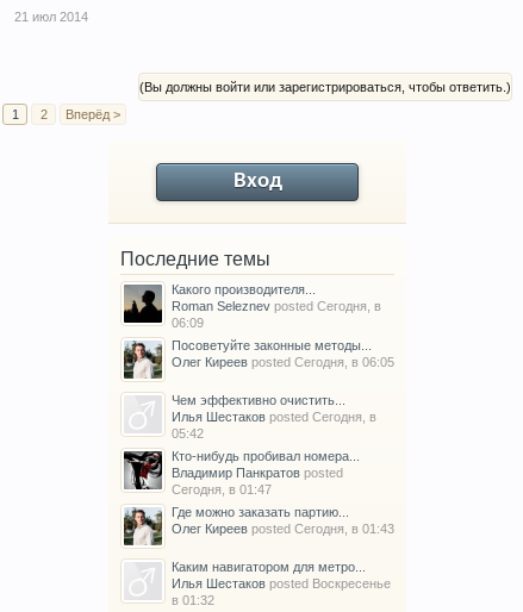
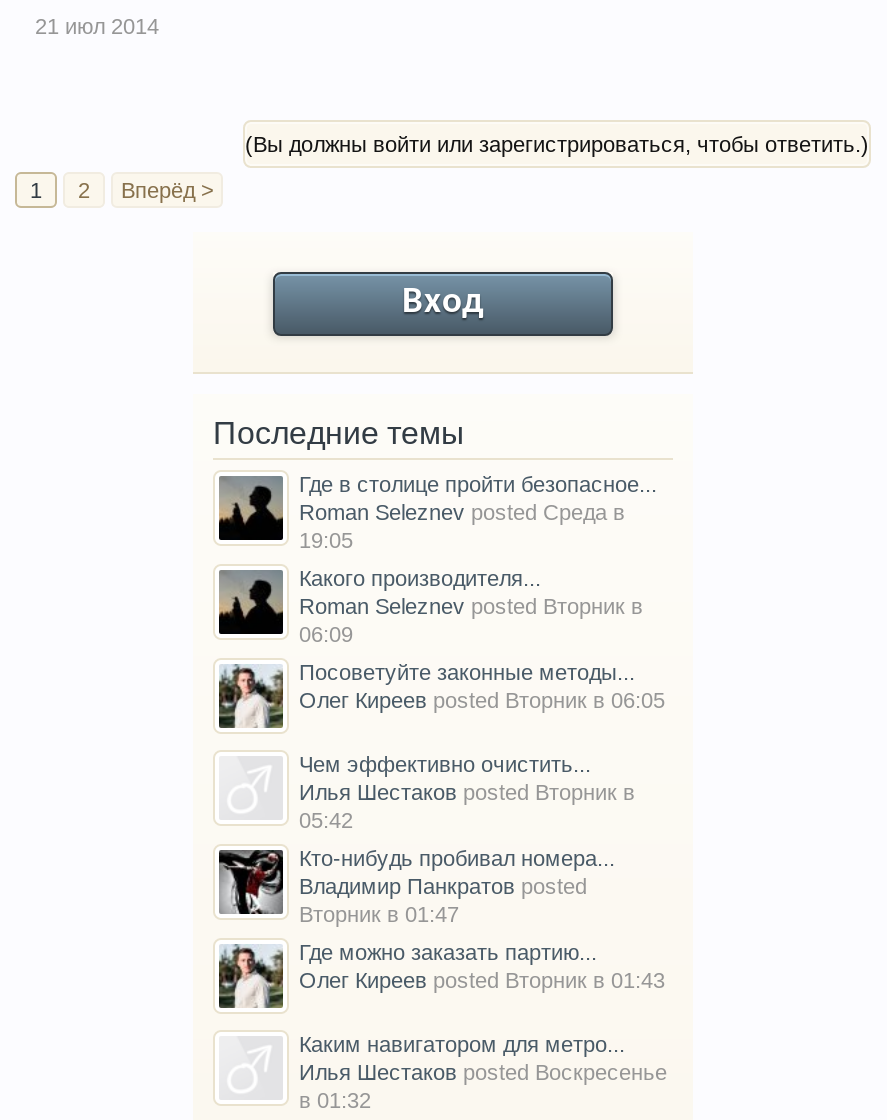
+ Где в столице пройти безопасное...
+ Roman Seleznev posted Среда в
+ 19:05

- Roman Seleznev posted Сегодня, в
+ Roman Seleznev posted Вторник в

- Олег Киреев posted Сегодня, в 06:05
+ Олег Киреев posted Вторник в 06:05

- Илья Шестаков posted Сегодня, в
+ Илья Шестаков posted Вторник в

- Сегодня, в 01:47
+ Вторник в 01:47

- Олег Киреев posted Сегодня, в 01:43
+ Олег Киреев posted Вторник в 01:43
